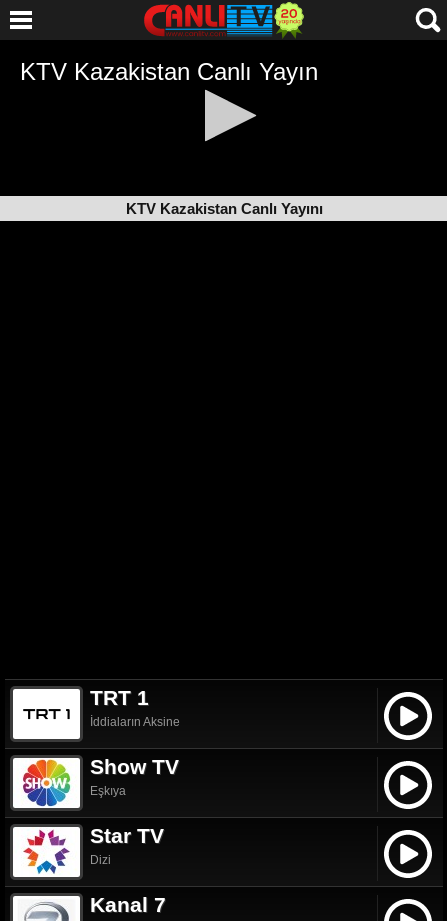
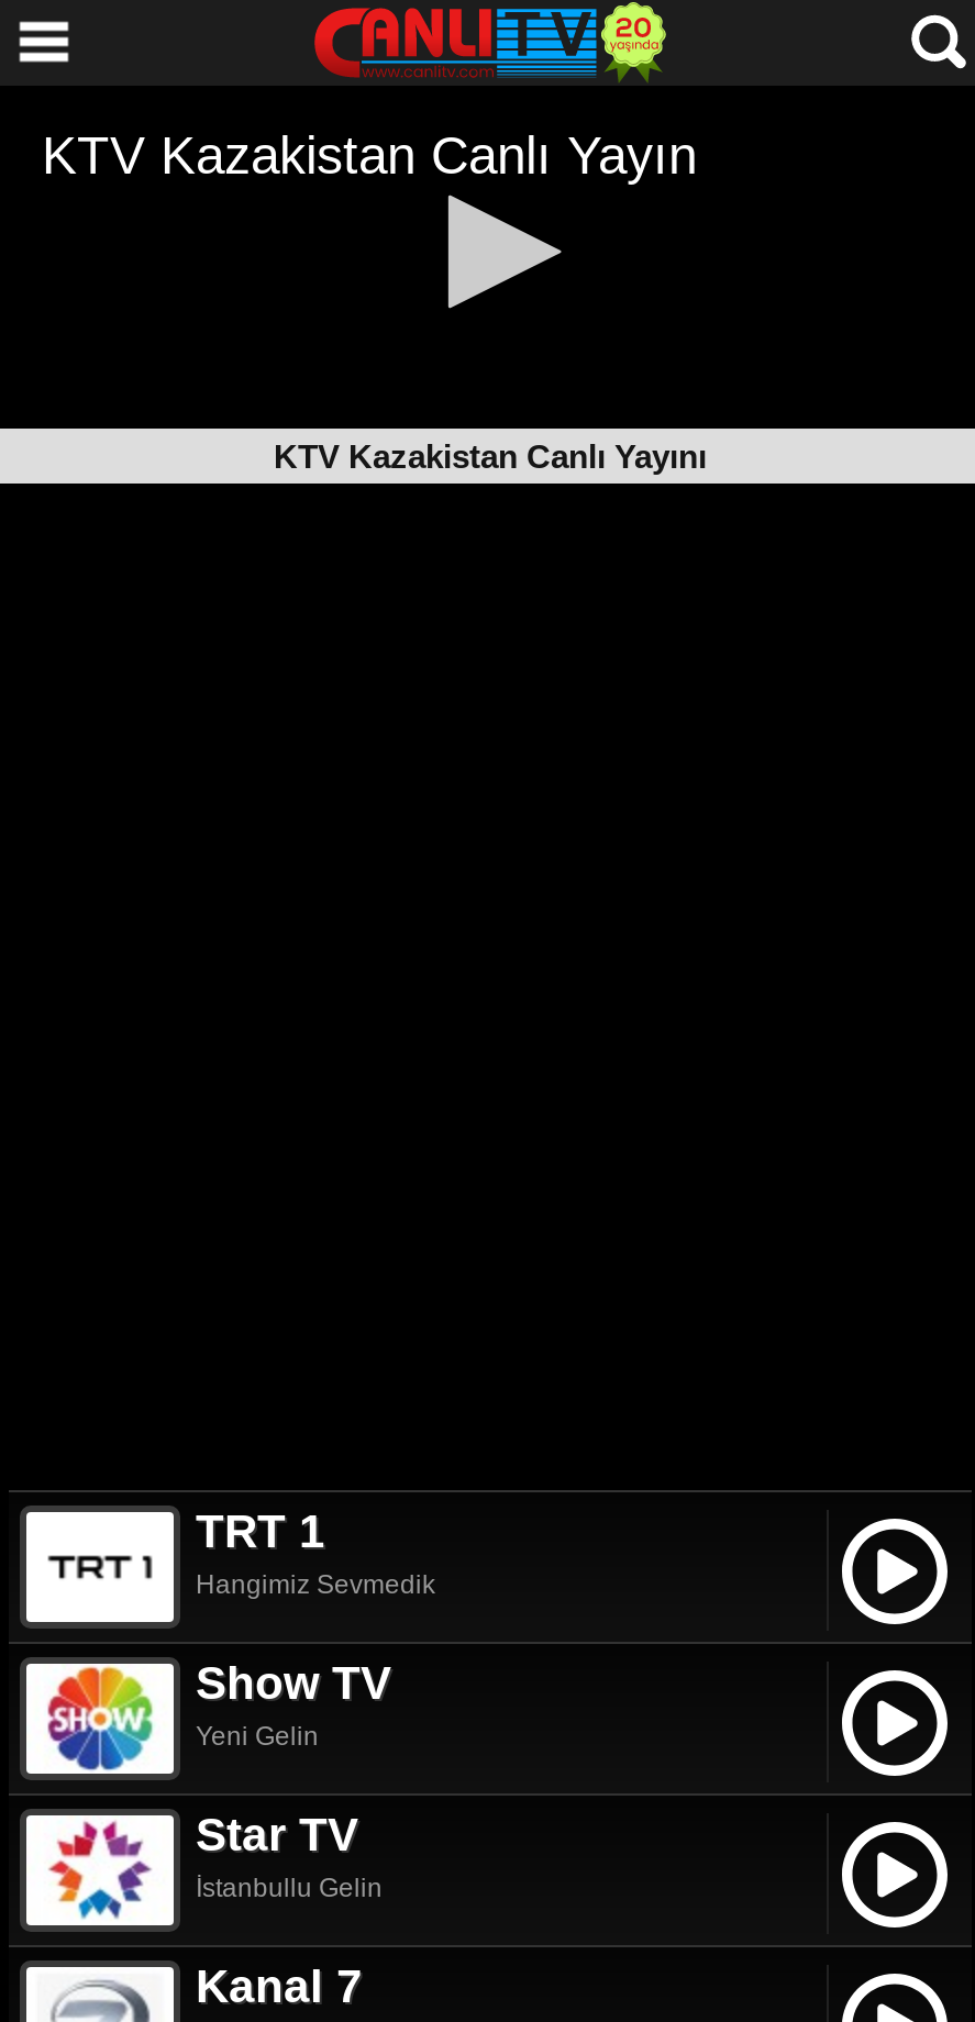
- İddiaların Aksine
+ Hangimiz Sevmedik

- Eşkıya
+ Yeni Gelin

- Dizi
+ İstanbullu Gelin
